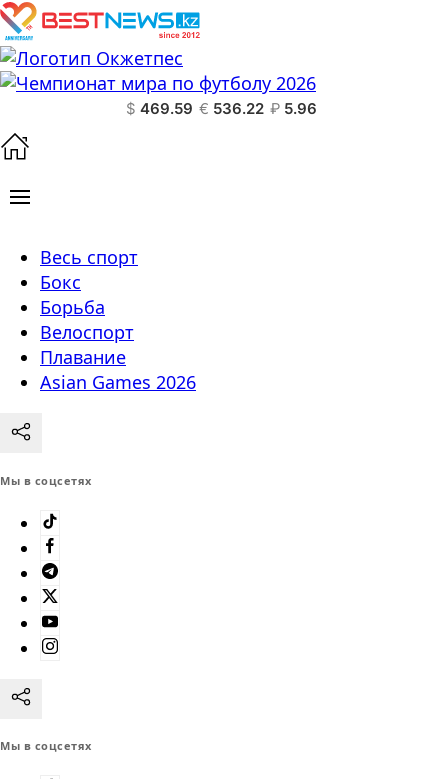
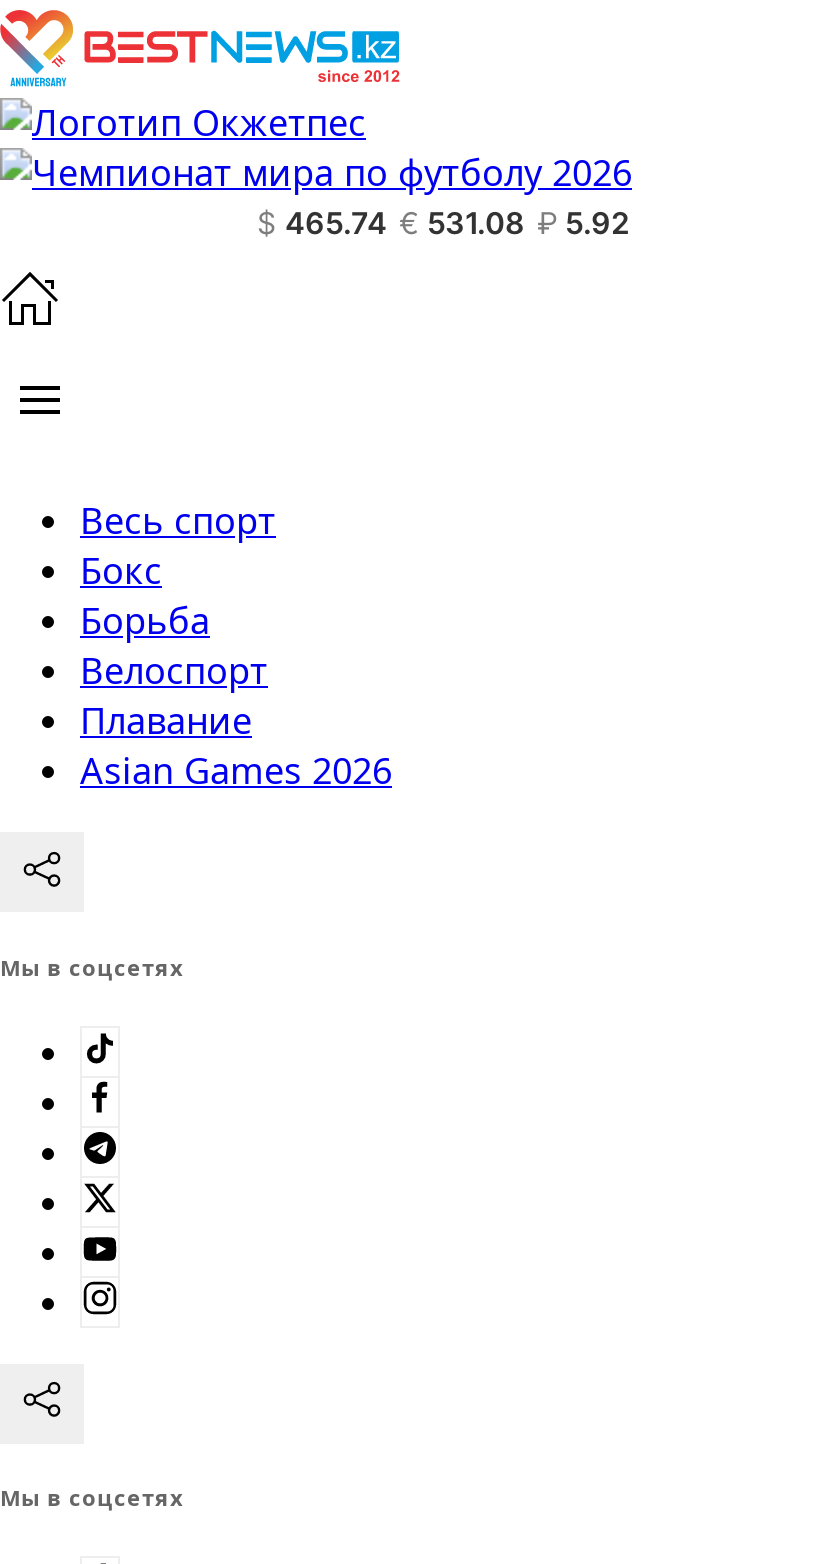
- $ 469.59 € 536.22 ₽ 5.96
+ $ 465.74 € 531.08 ₽ 5.92
